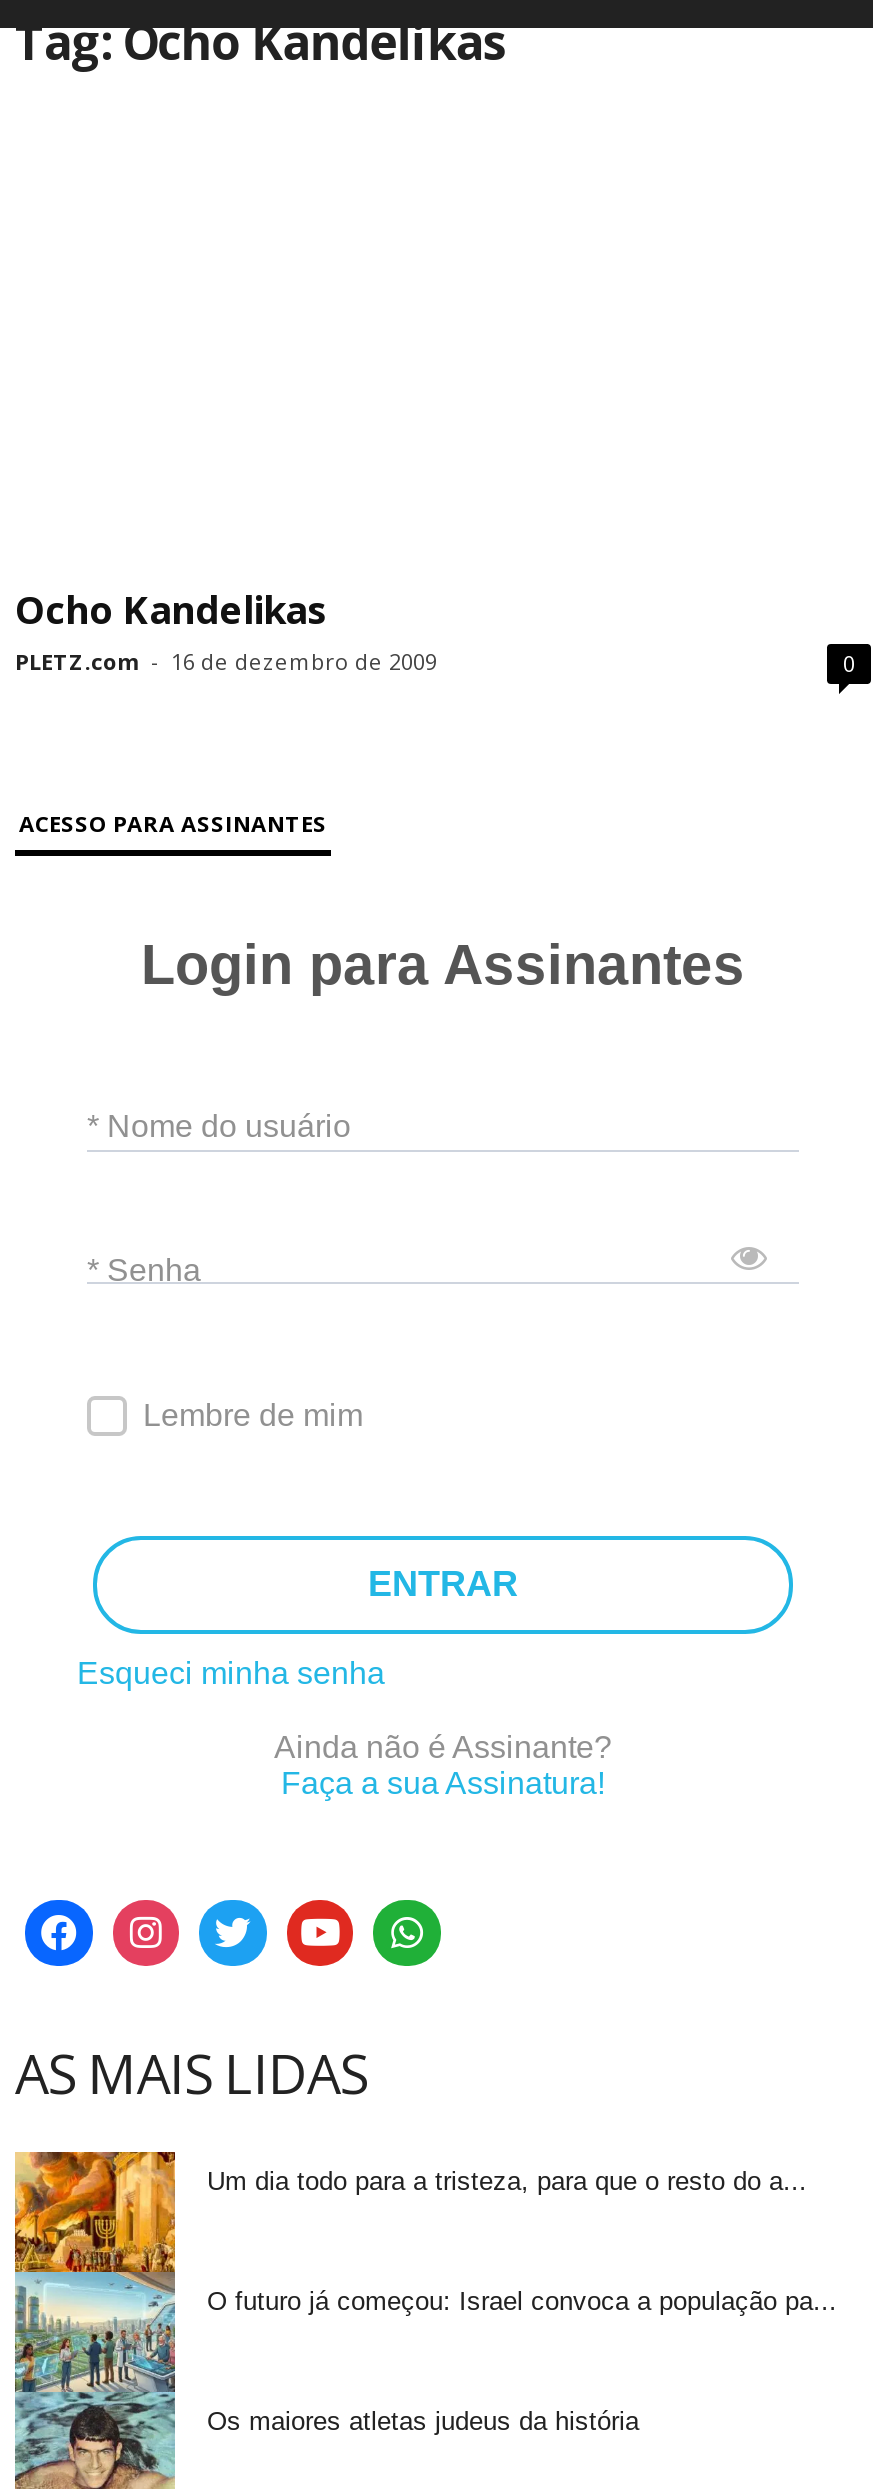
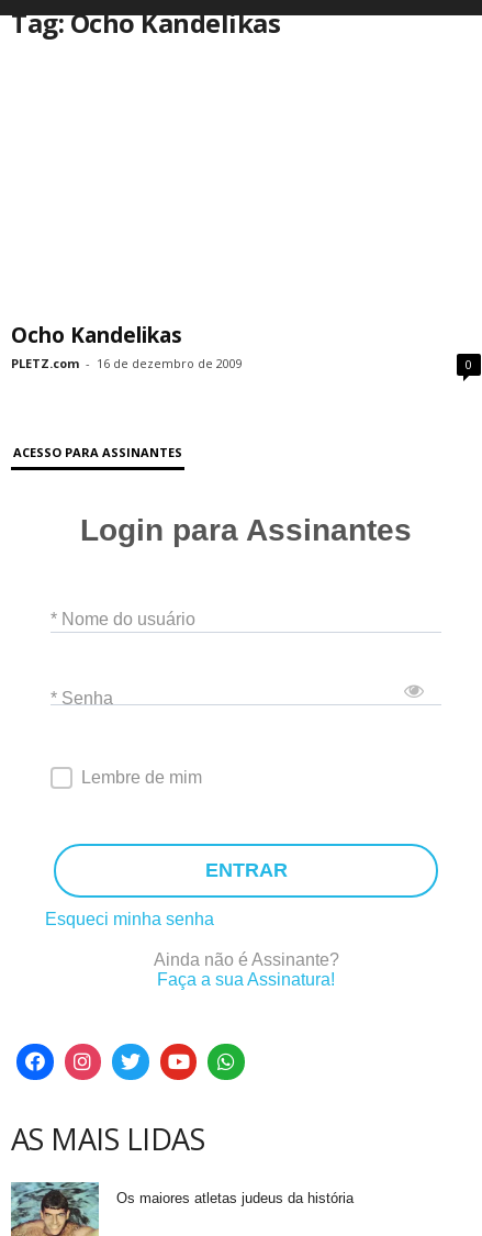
- [image]
- Um dia todo para a tristeza, para que o resto do a...

- O futuro já começou: Israel convoca a população pa...
